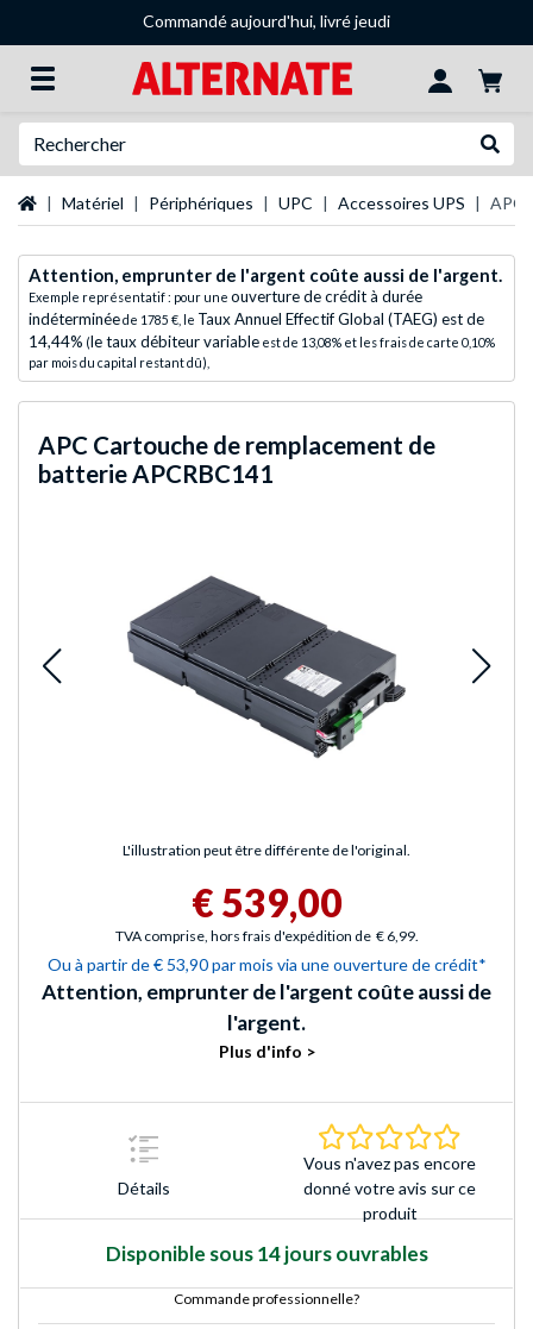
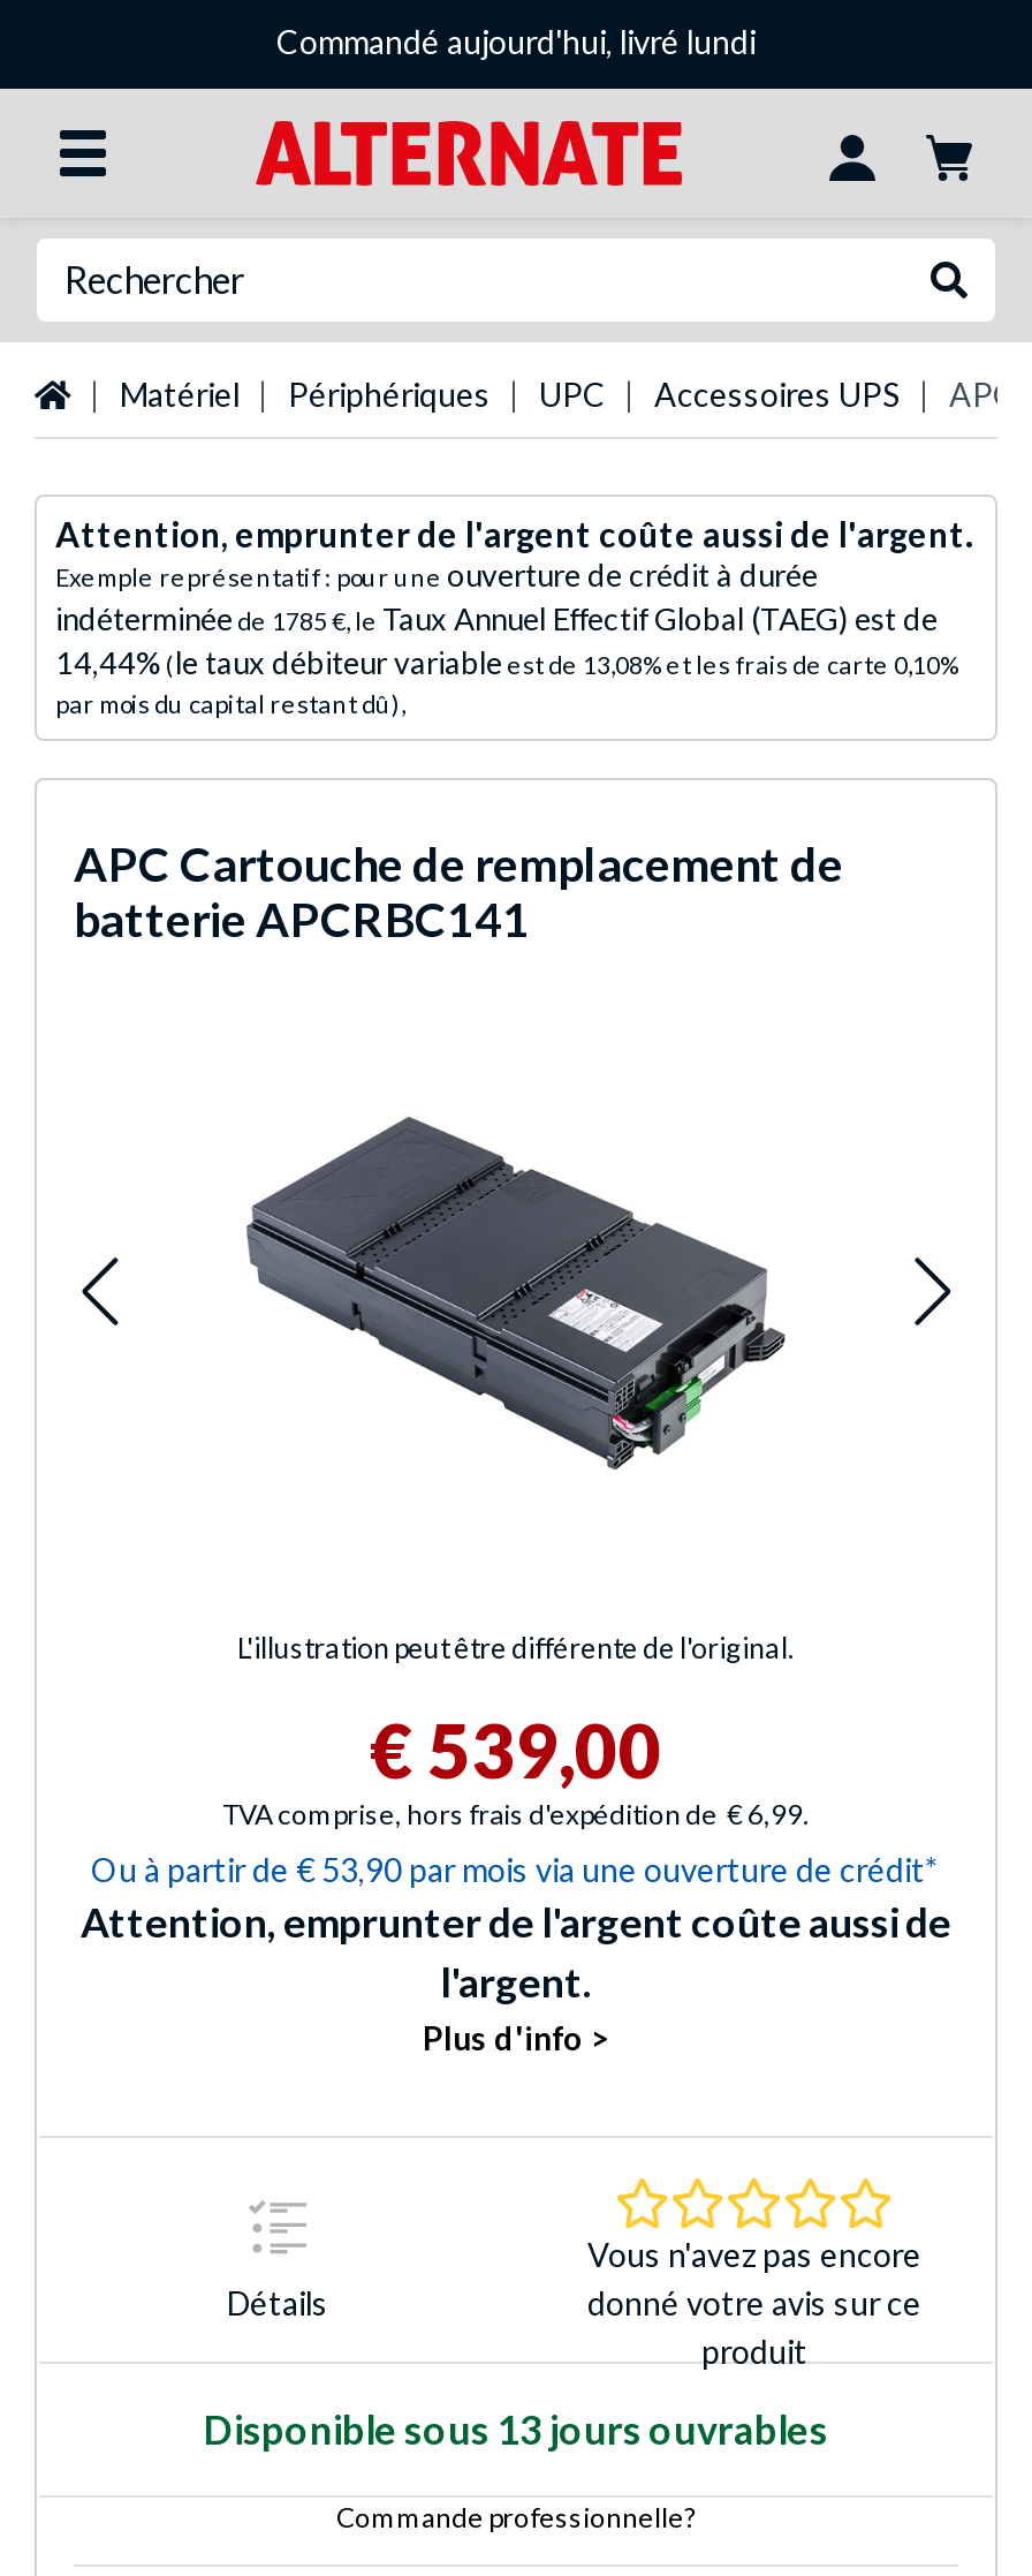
- Commandé aujourd'hui, livré jeudi
+ Commandé aujourd'hui, livré lundi

- Disponible sous 14 jours ouvrables
+ Disponible sous 13 jours ouvrables
